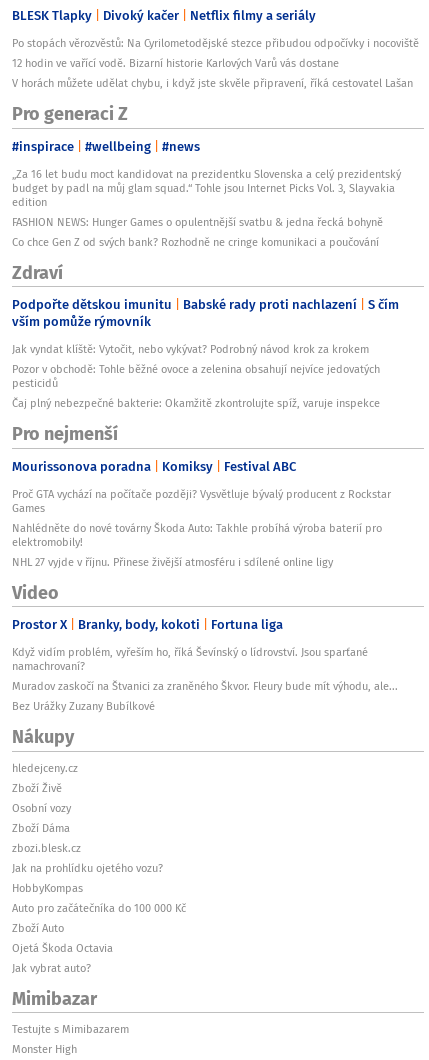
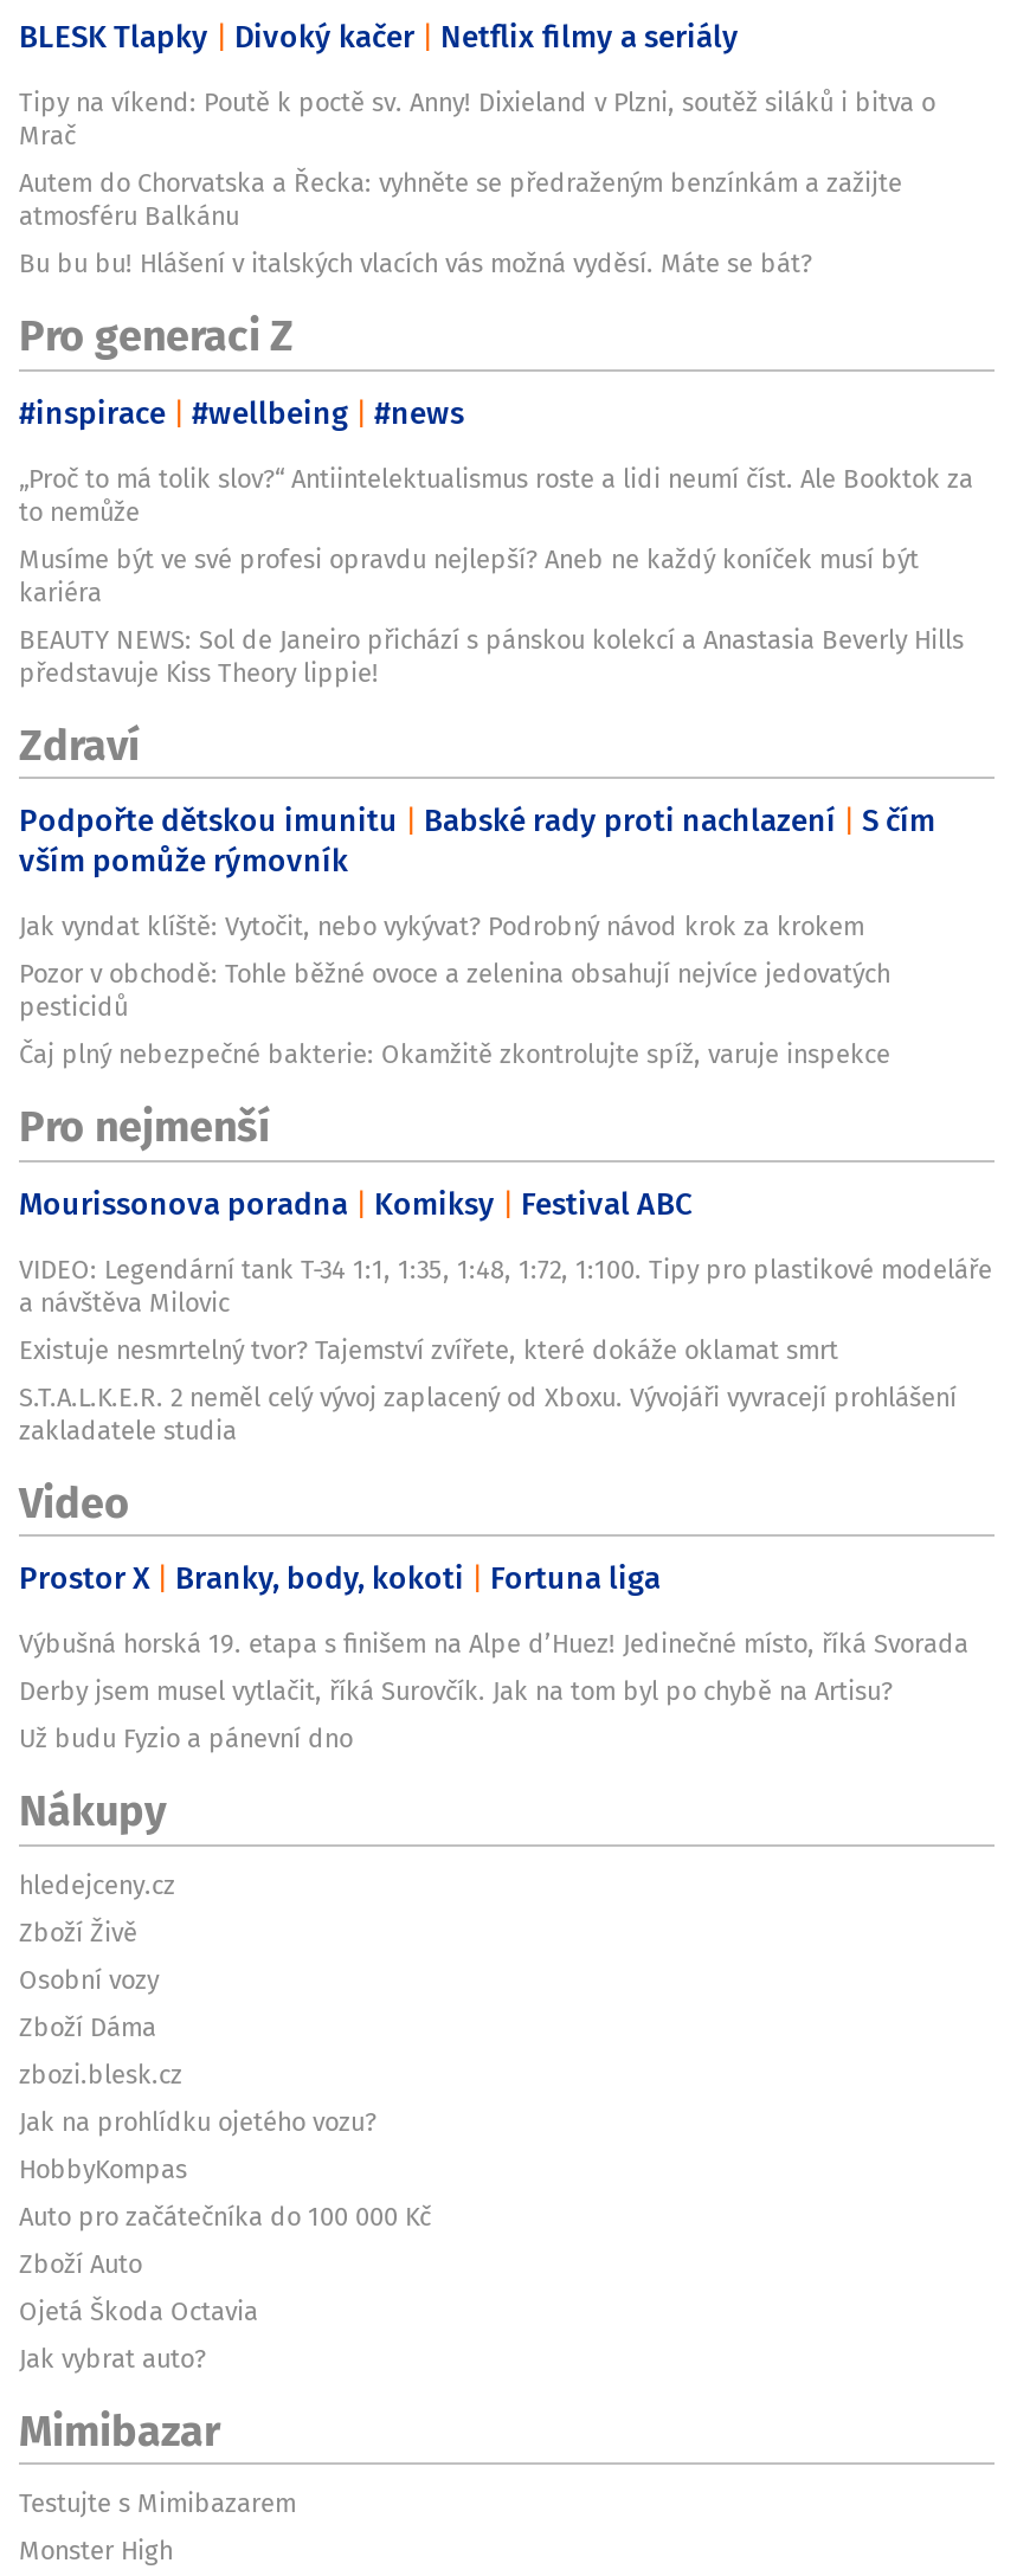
- Po stopách věrozvěstů: Na Cyrilometodějské stezce přibudou odpočívky i nocoviště
- 12 hodin ve vařící vodě. Bizarní historie Karlových Varů vás dostane
- V horách můžete udělat chybu, i když jste skvěle připravení, říká cestovatel Lašan
+ Tipy na víkend: Poutě k poctě sv. Anny! Dixieland v Plzni, soutěž siláků i bitva o
+ Mrač
+ Autem do Chorvatska a Řecka: vyhněte se předraženým benzínkám a zažijte
+ atmosféru Balkánu
+ Bu bu bu! Hlášení v italských vlacích vás možná vyděsí. Máte se bát?

- „Za 16 let budu moct kandidovat na prezidentku Slovenska a celý prezidentský
- budget by padl na můj glam squad.“ Tohle jsou Internet Picks Vol. 3, Slayvakia
- edition
- FASHION NEWS: Hunger Games o opulentnější svatbu & jedna řecká bohyně
- Co chce Gen Z od svých bank? Rozhodně ne cringe komunikaci a poučování
+ „Proč to má tolik slov?“ Antiintelektualismus roste a lidi neumí číst. Ale Booktok za
+ to nemůže
+ Musíme být ve své profesi opravdu nejlepší? Aneb ne každý koníček musí být
+ kariéra
+ BEAUTY NEWS: Sol de Janeiro přichází s pánskou kolekcí a Anastasia Beverly Hills
+ představuje Kiss Theory lippie!

- Proč GTA vychází na počítače později? Vysvětluje bývalý producent z Rockstar
- Games
- Nahlédněte do nové továrny Škoda Auto: Takhle probíhá výroba baterií pro
- elektromobily!
- NHL 27 vyjde v říjnu. Přinese živější atmosféru i sdílené online ligy
+ VIDEO: Legendární tank T-34 1:1, 1:35, 1:48, 1:72, 1:100. Tipy pro plastikové modeláře
+ a návštěva Milovic
+ Existuje nesmrtelný tvor? Tajemství zvířete, které dokáže oklamat smrt
+ S.T.A.L.K.E.R. 2 neměl celý vývoj zaplacený od Xboxu. Vývojáři vyvracejí prohlášení
+ zakladatele studia

- Když vidím problém, vyřeším ho, říká Ševínský o lídrovství. Jsou sparťané
- namachrovaní?
- Muradov zaskočí na Štvanici za zraněného Škvor. Fleury bude mít výhodu, ale...
- Bez Urážky Zuzany Bubílkové
+ Výbušná horská 19. etapa s finišem na Alpe d’Huez! Jedinečné místo, říká Svorada
+ Derby jsem musel vytlačit, říká Surovčík. Jak na tom byl po chybě na Artisu?
+ Už budu Fyzio a pánevní dno
